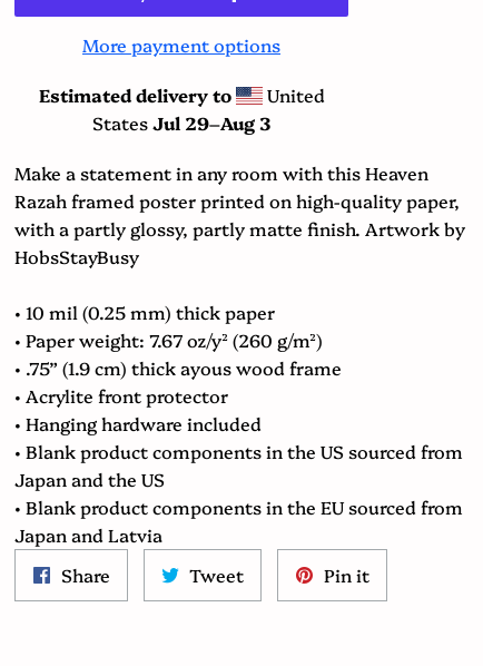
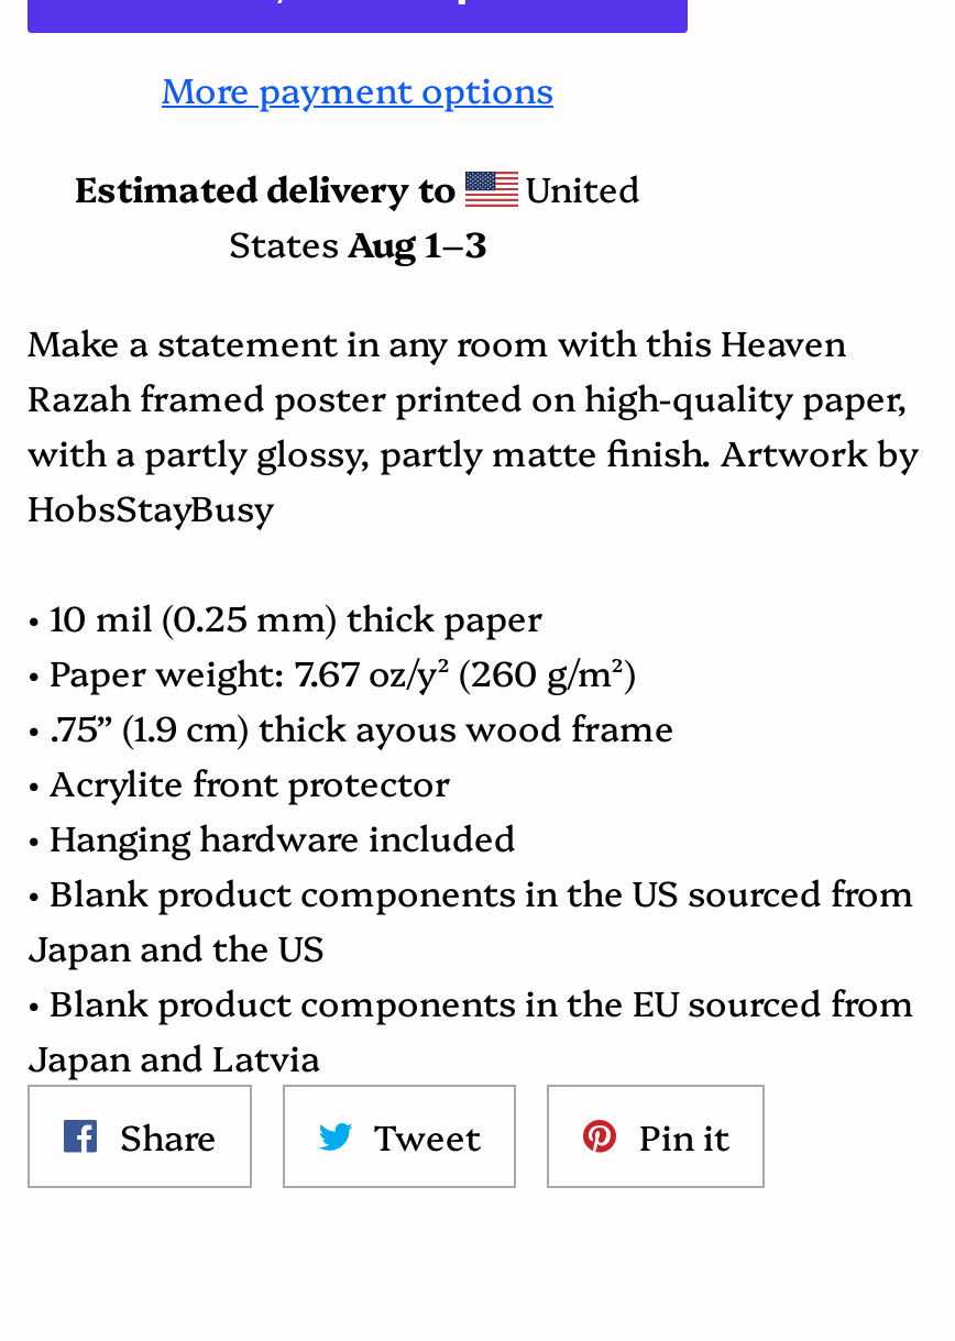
- States Jul 29–Aug 3
+ States Aug 1–3
